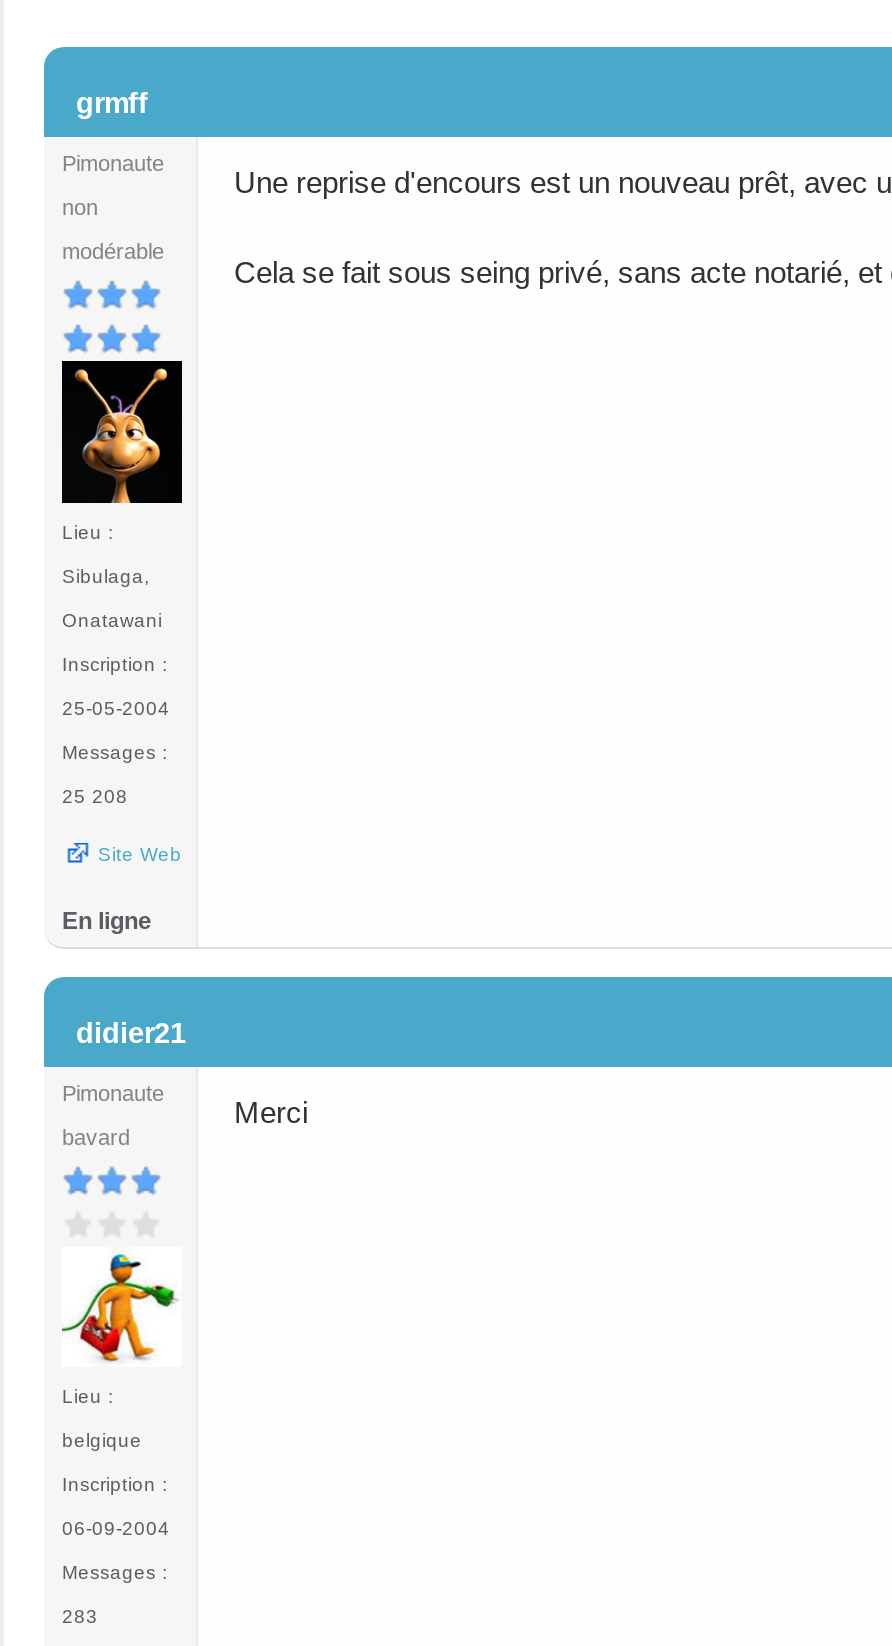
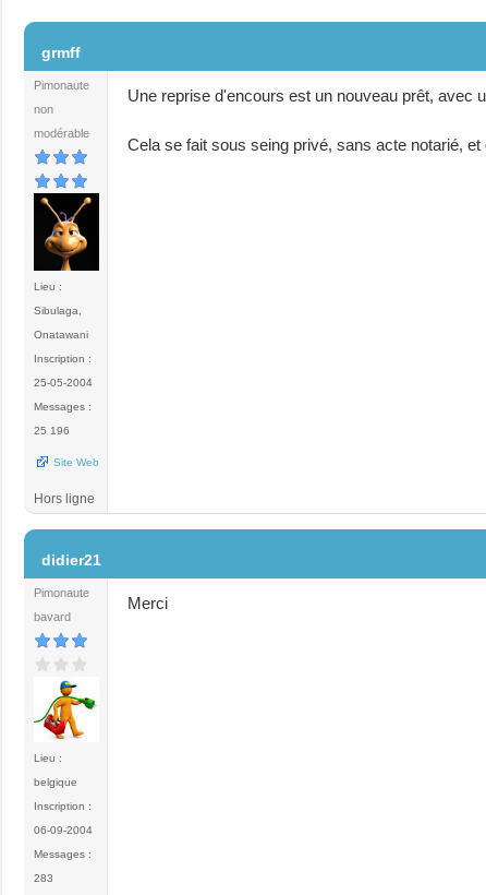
- 25 208
+ 25 196

- En ligne
+ Hors ligne
